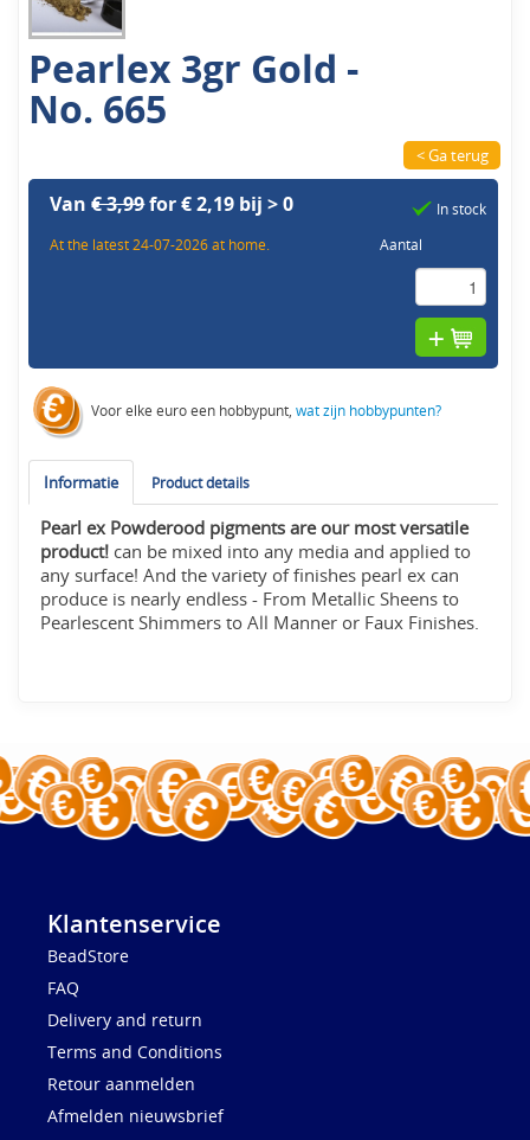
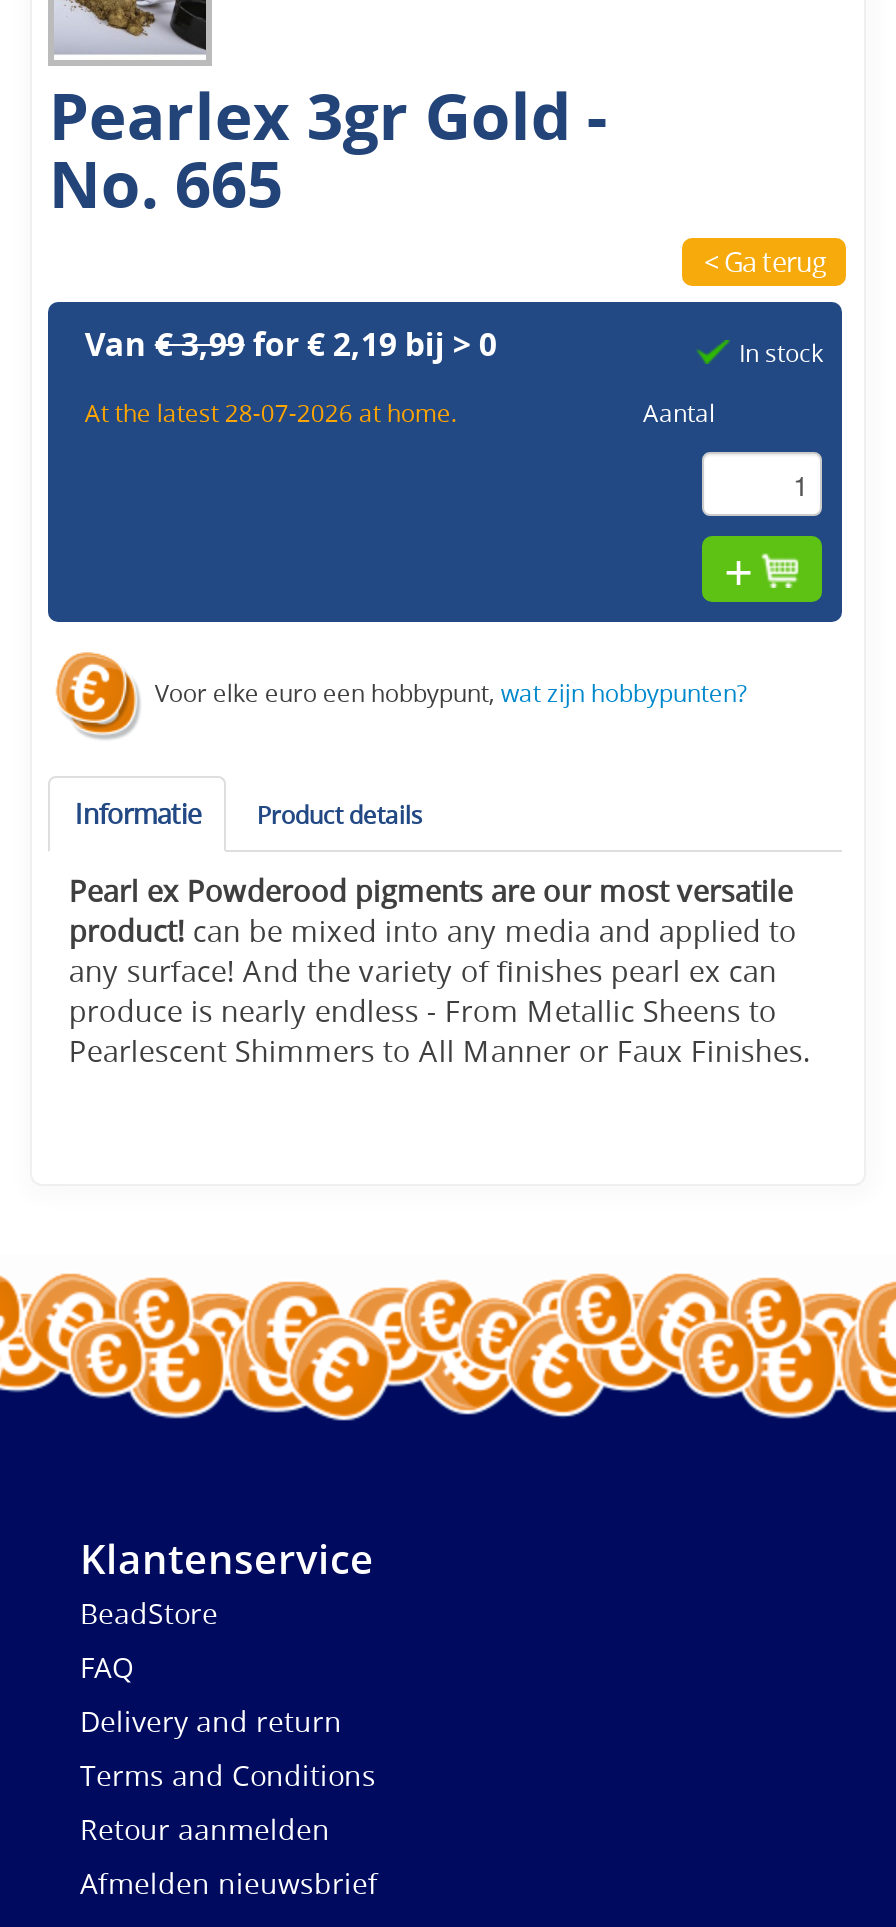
- At the latest 24-07-2026 at home.
+ At the latest 28-07-2026 at home.
